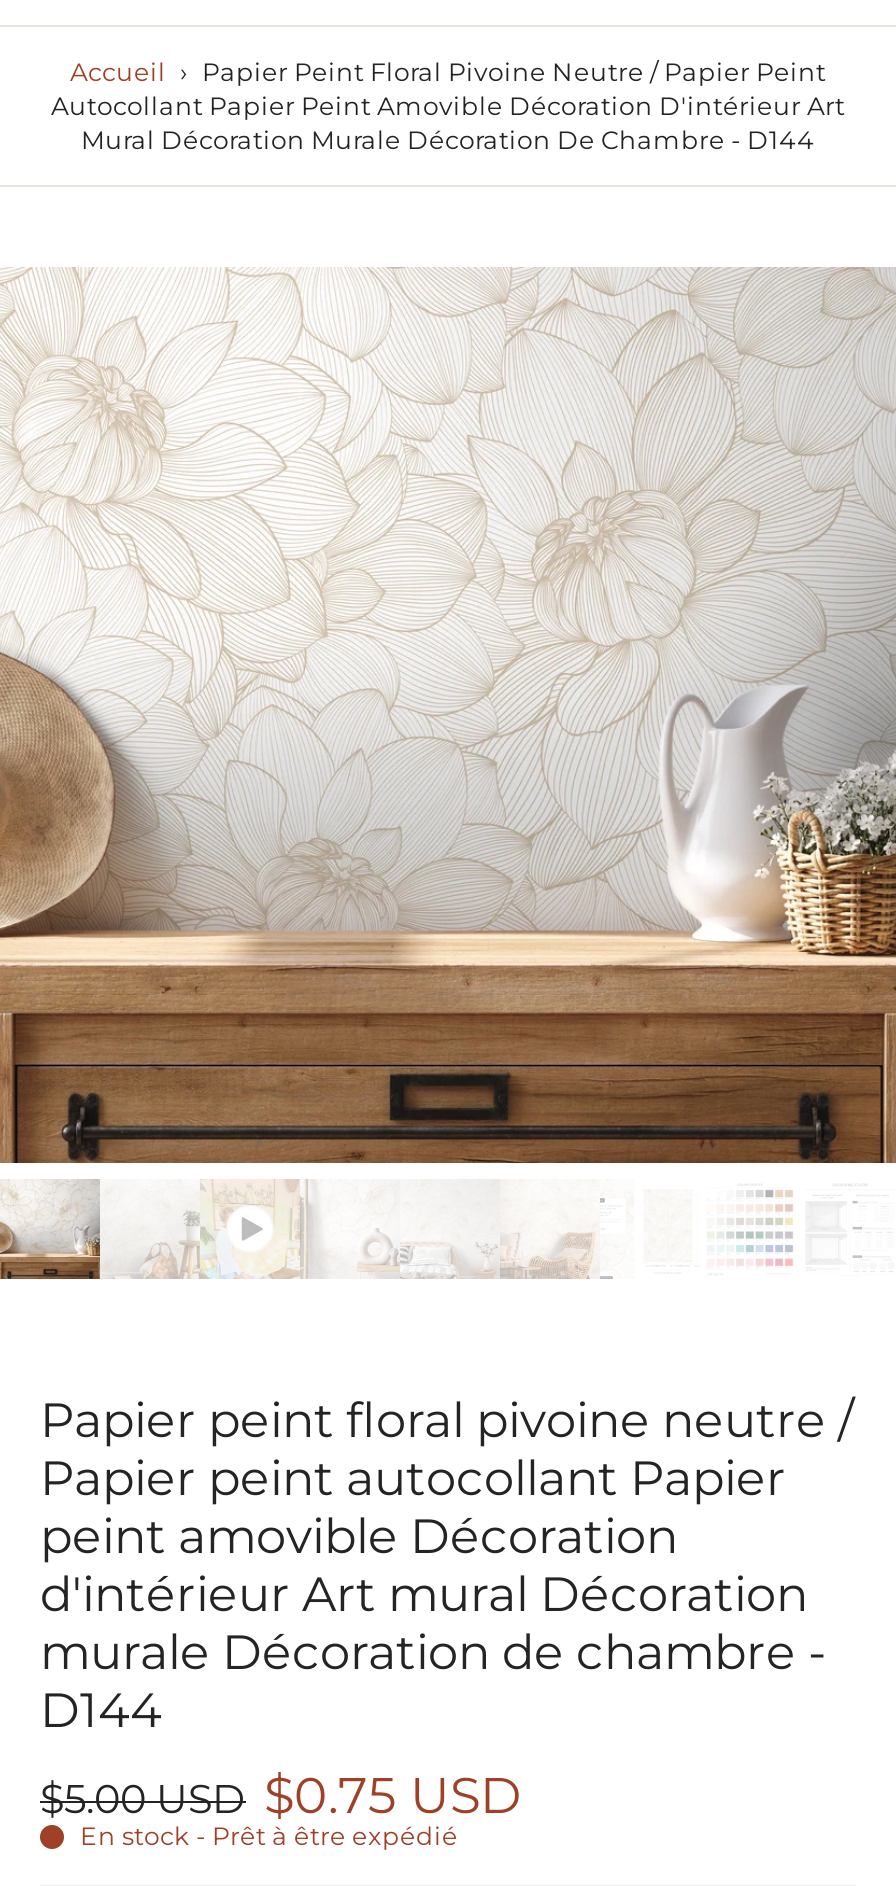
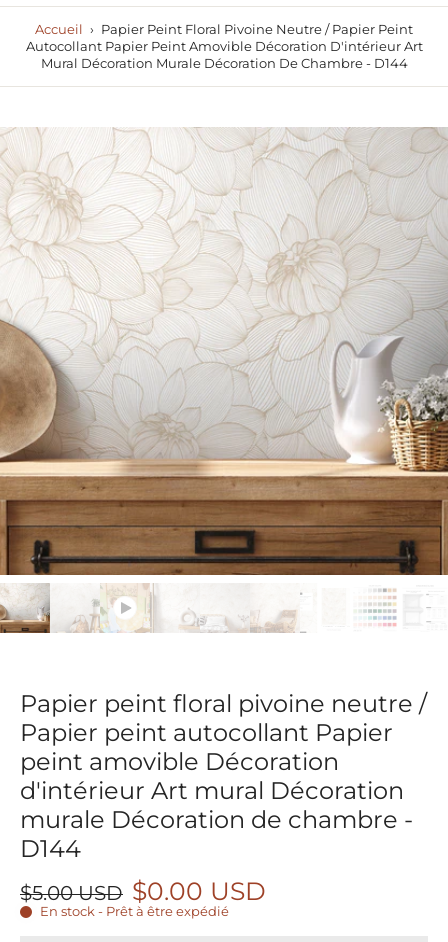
- $5.00 USD $0.75 USD
+ $5.00 USD $0.00 USD
